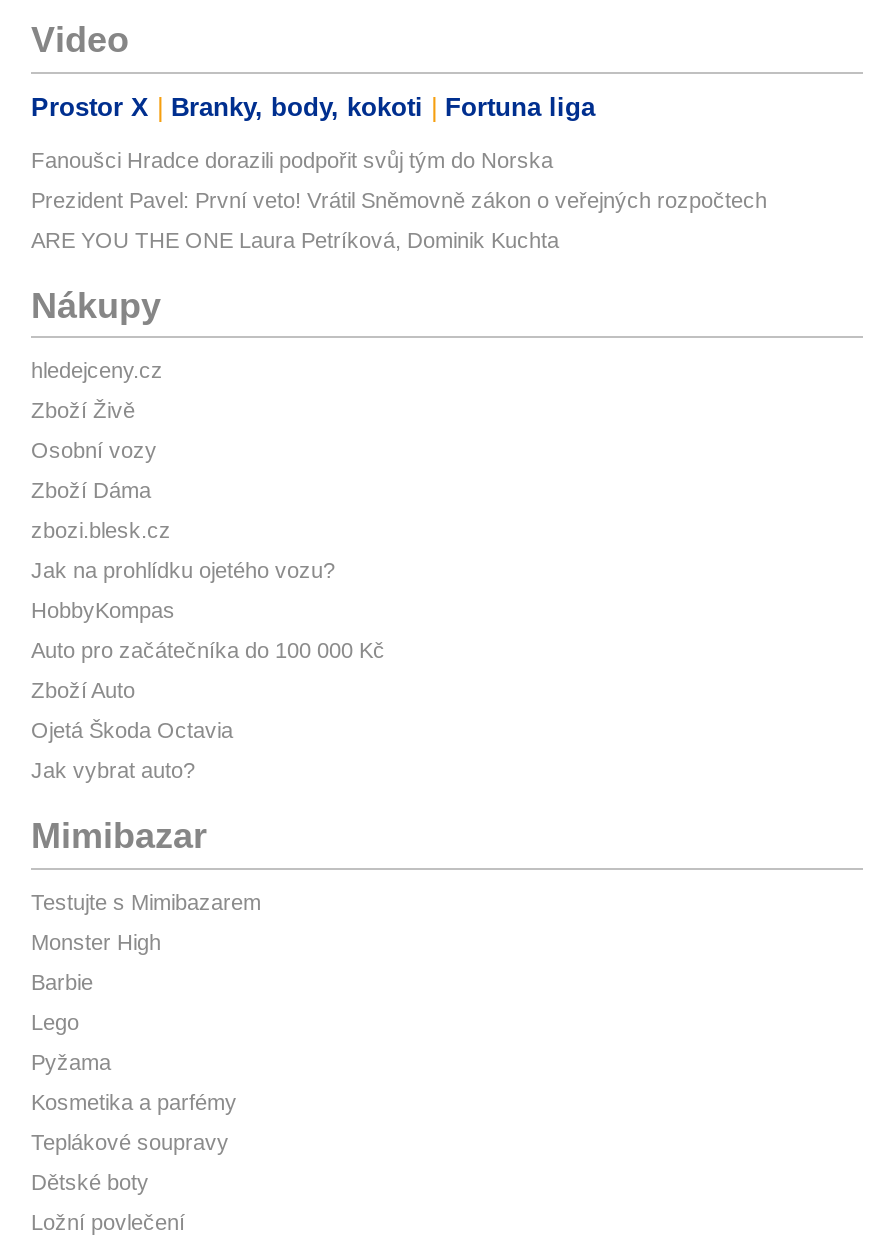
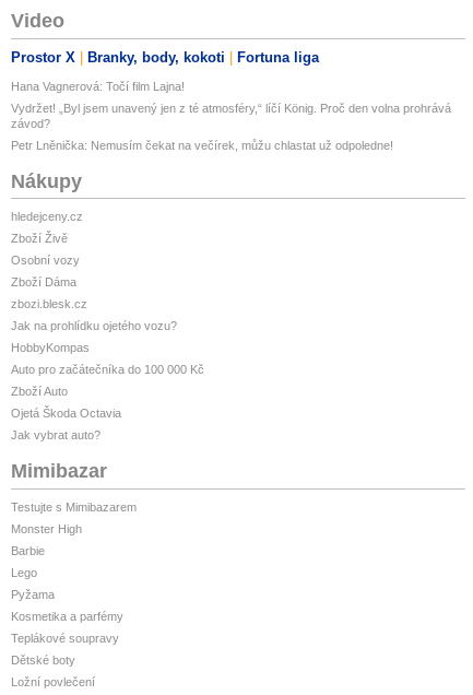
- Fanoušci Hradce dorazili podpořit svůj tým do Norska
+ Hana Vagnerová: Točí film Lajna!

- Prezident Pavel: První veto! Vrátil Sněmovně zákon o veřejných rozpočtech
+ Vydržet! „Byl jsem unavený jen z té atmosféry,“ líčí König. Proč den volna prohrává
+ závod?

- ARE YOU THE ONE Laura Petríková, Dominik Kuchta
+ Petr Lněnička: Nemusím čekat na večírek, můžu chlastat už odpoledne!
